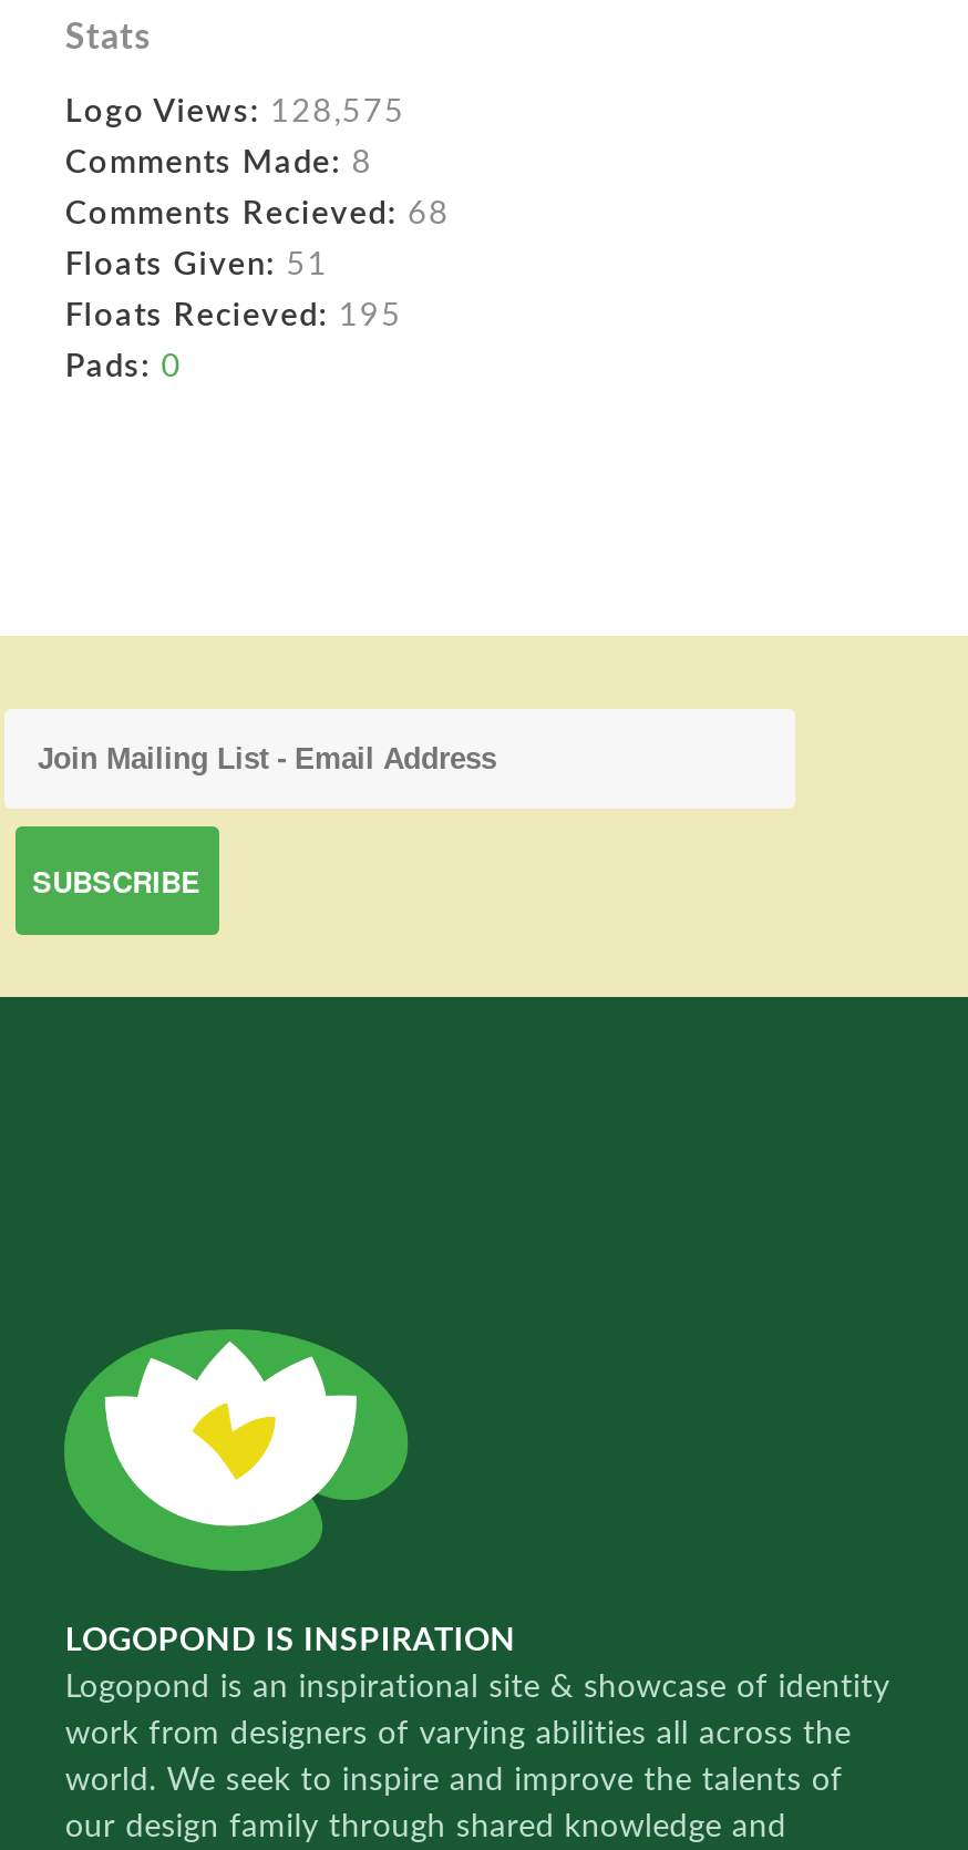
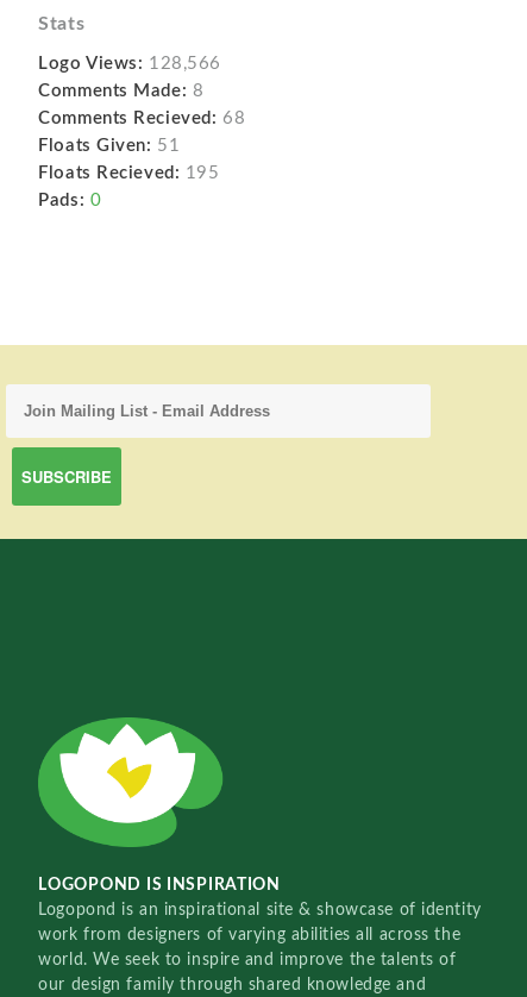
- Logo Views: 128,575
+ Logo Views: 128,566
